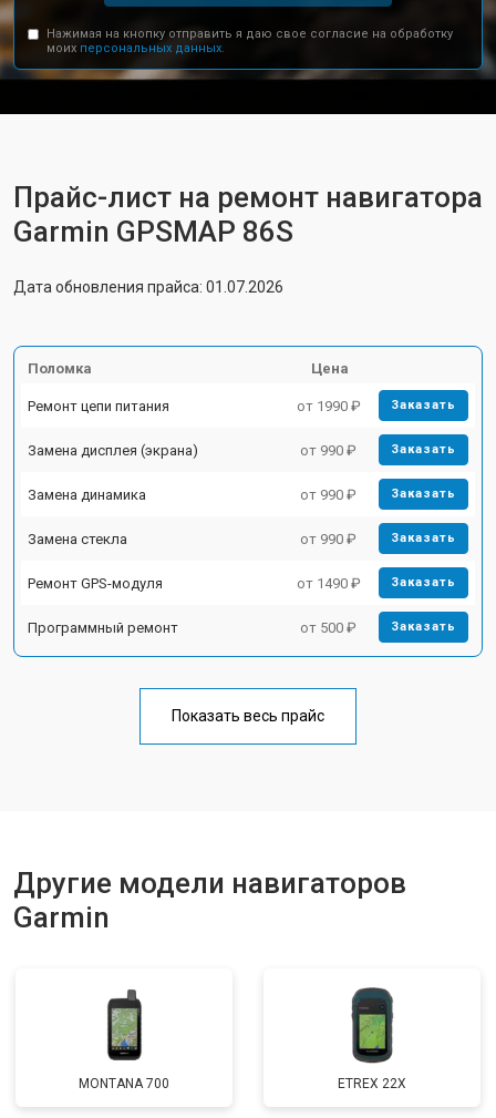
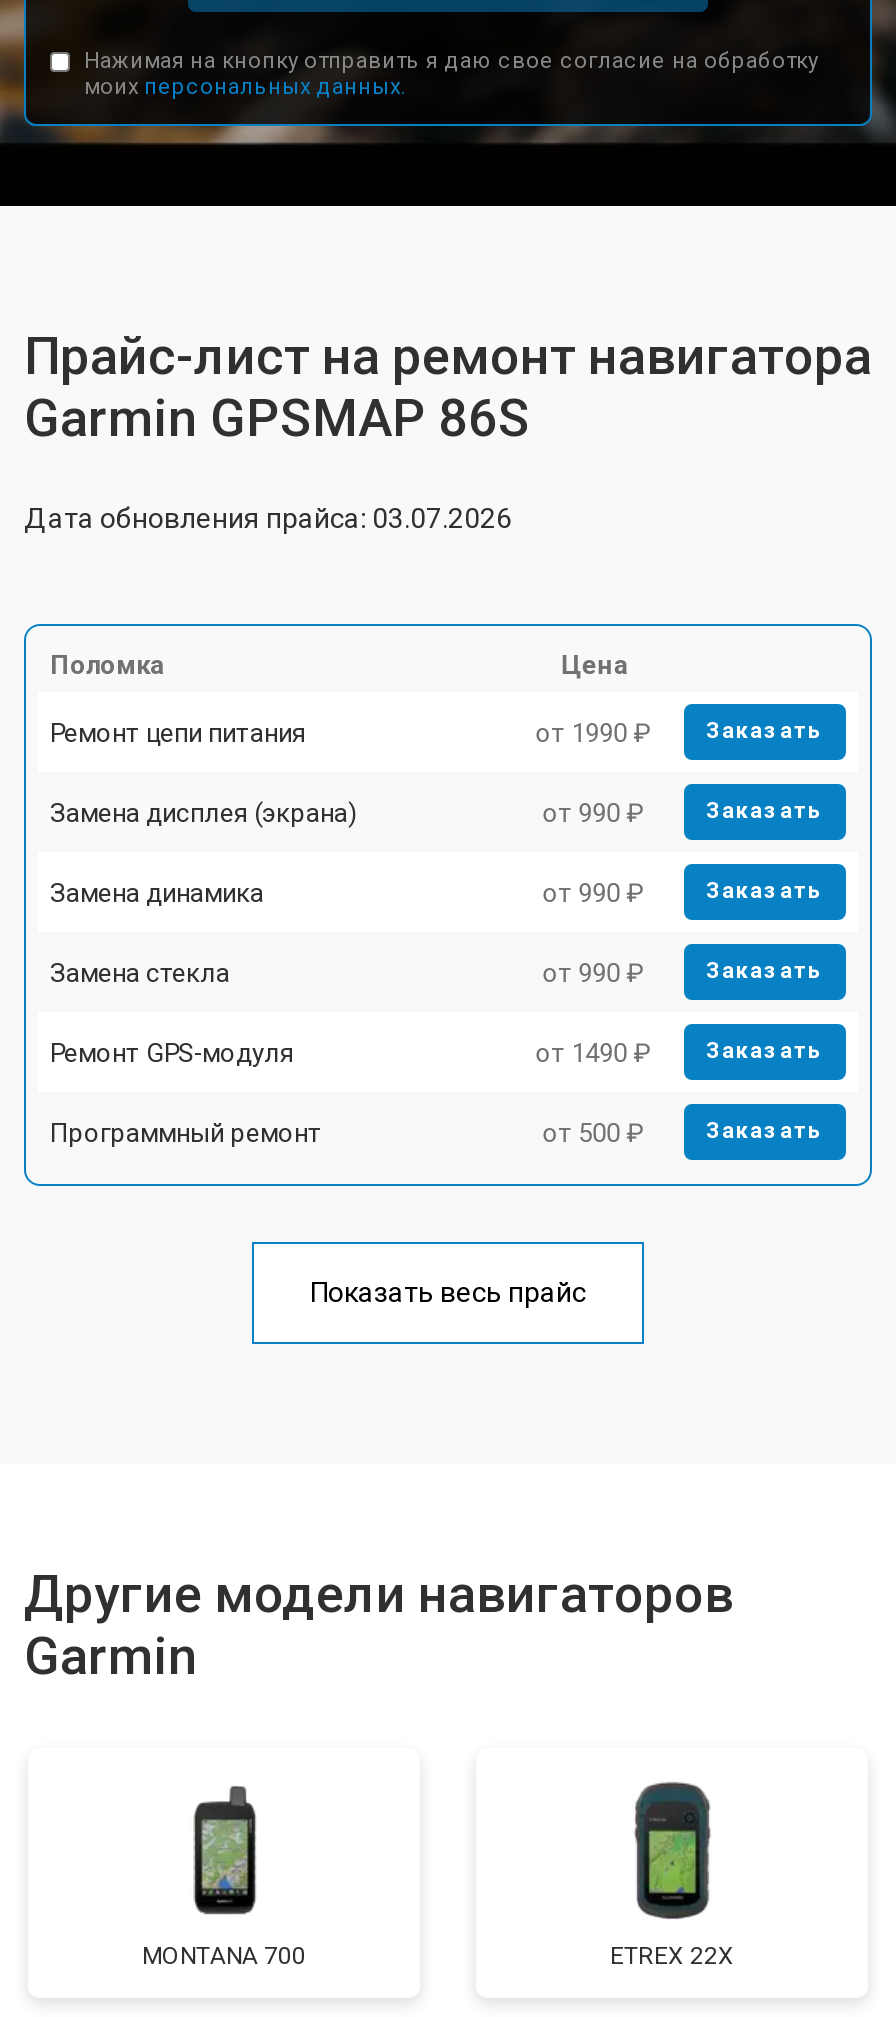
- Дата обновления прайса: 01.07.2026
+ Дата обновления прайса: 03.07.2026
